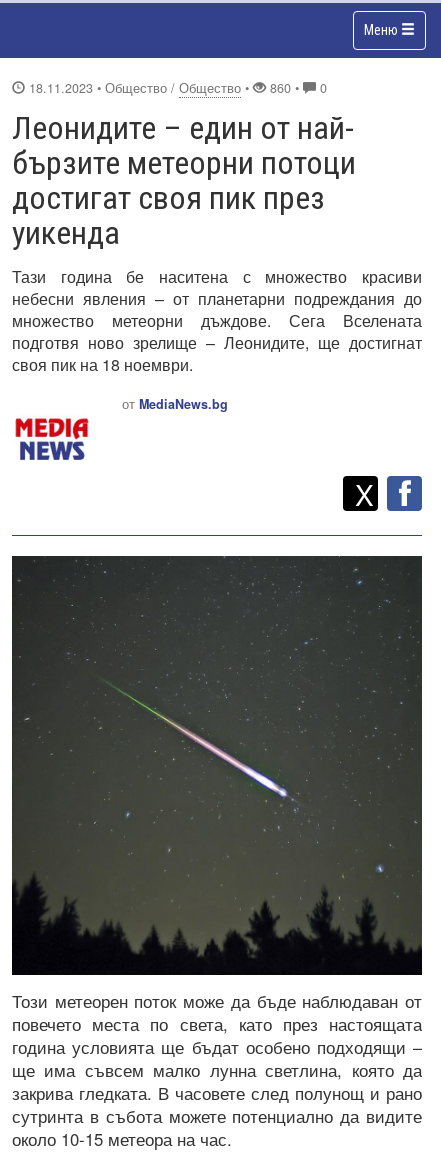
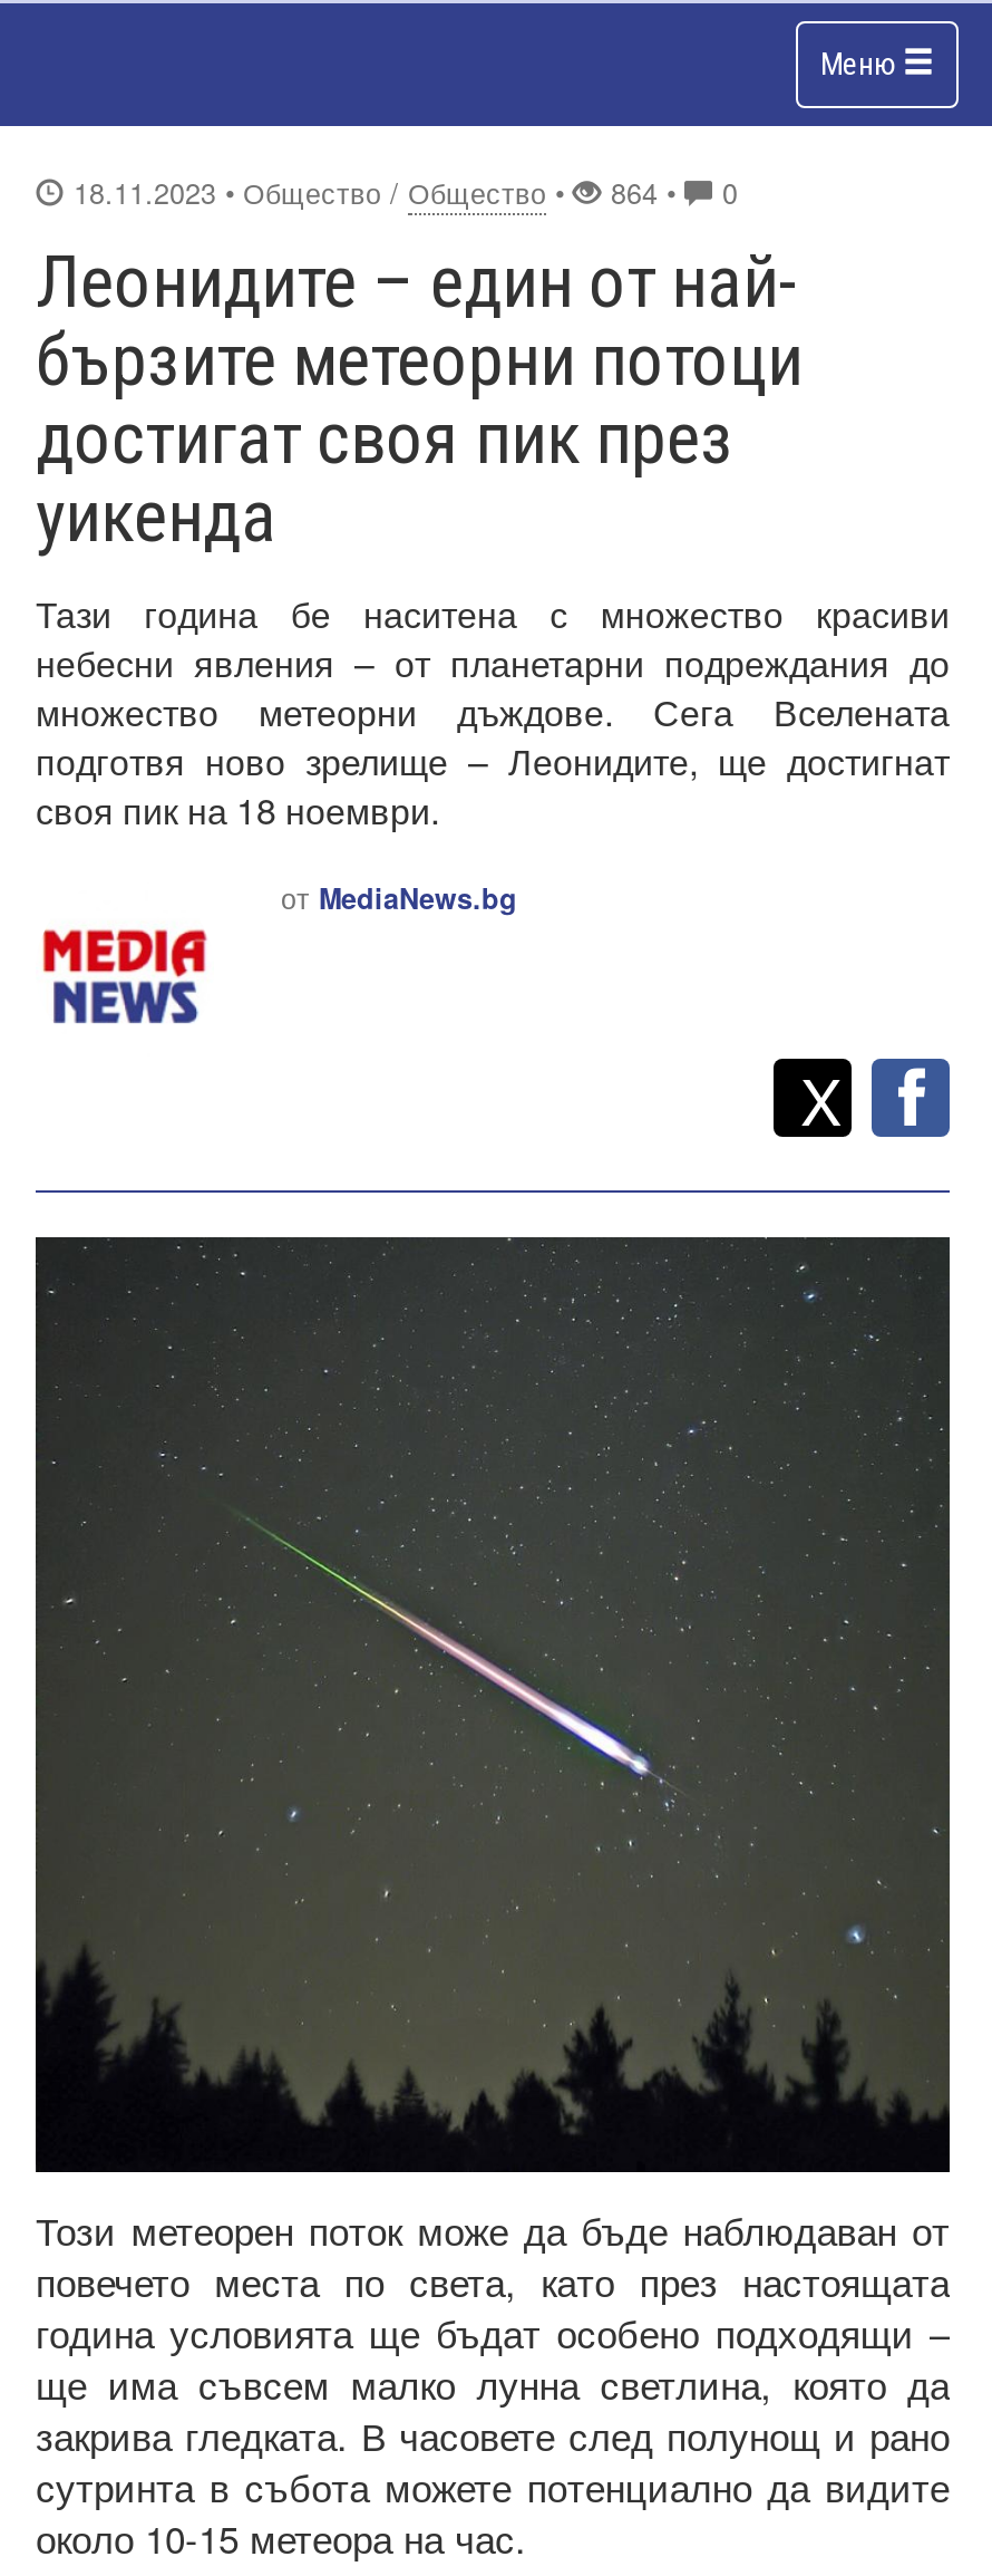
- 18.11.2023 • Общество / Общество • 860 • 0
+ 18.11.2023 • Общество / Общество • 864 • 0
